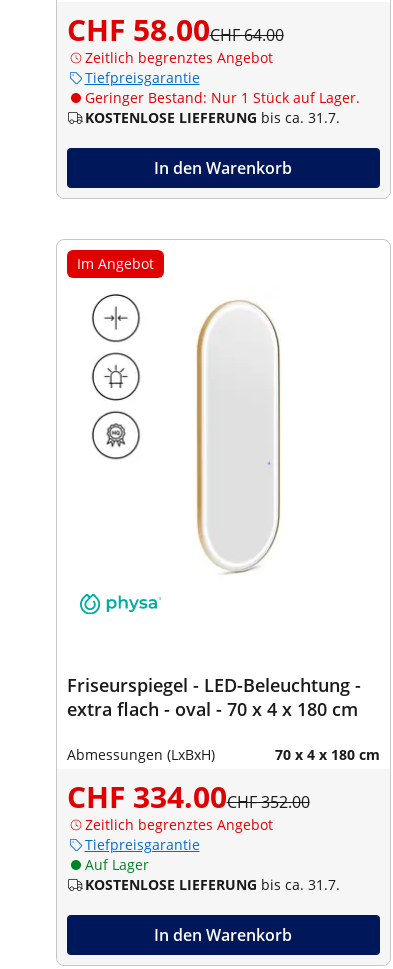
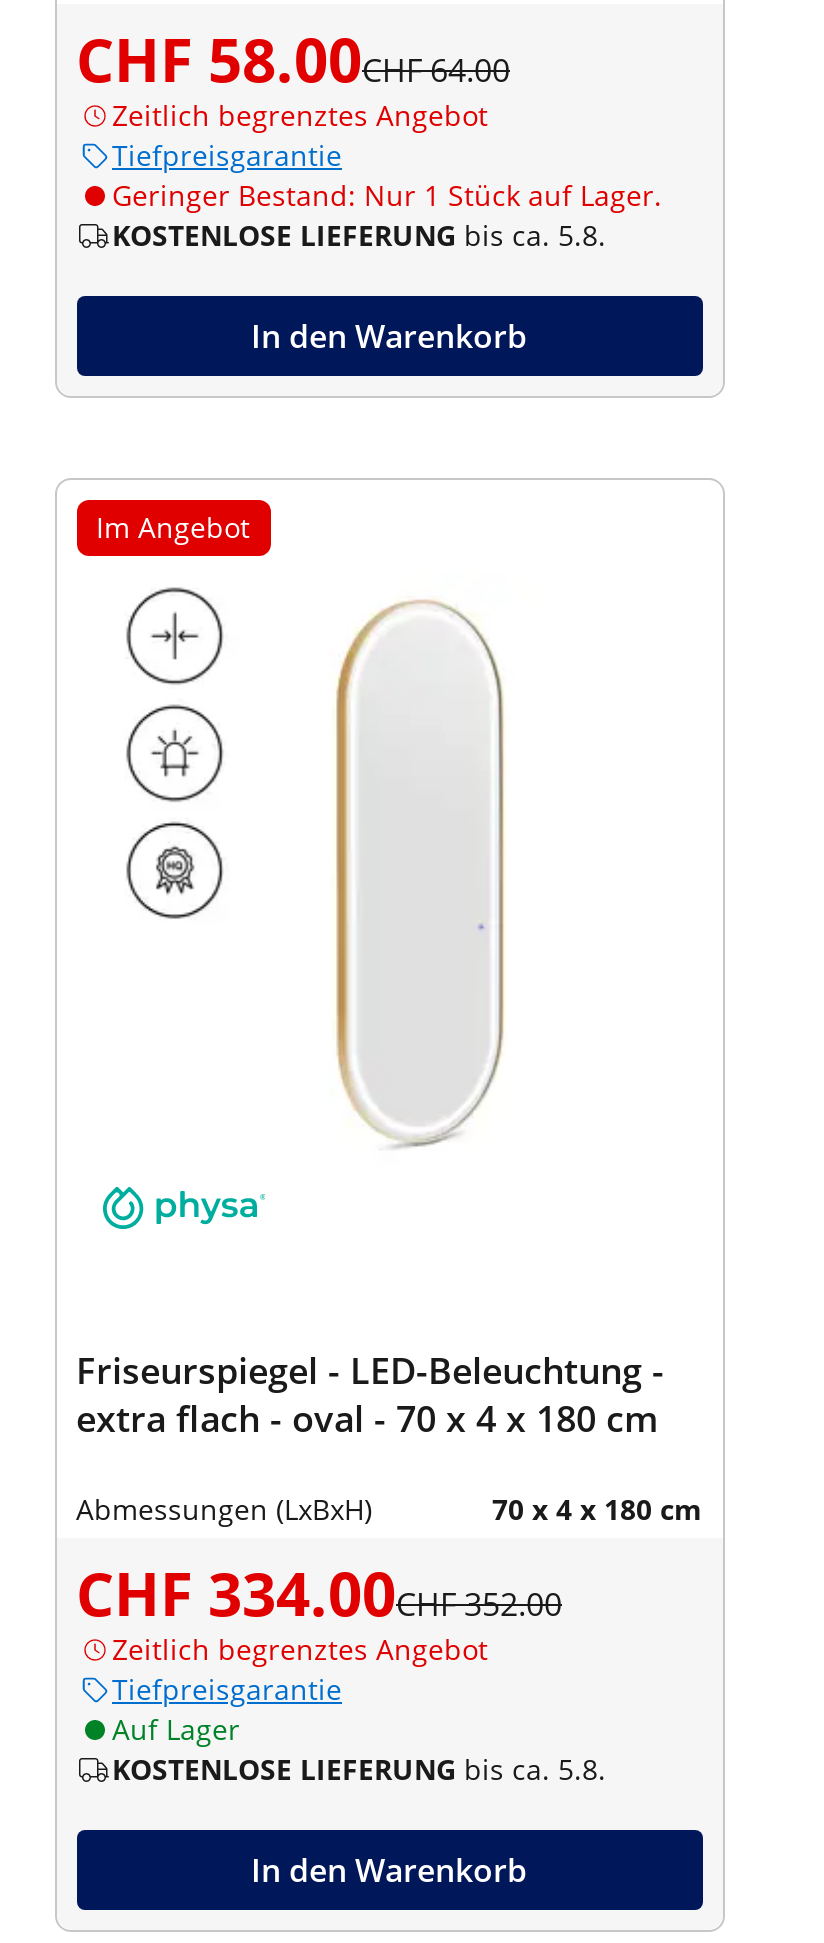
- KOSTENLOSE LIEFERUNG bis ca. 31.7.
+ KOSTENLOSE LIEFERUNG bis ca. 5.8.

- KOSTENLOSE LIEFERUNG bis ca. 31.7.
+ KOSTENLOSE LIEFERUNG bis ca. 5.8.
